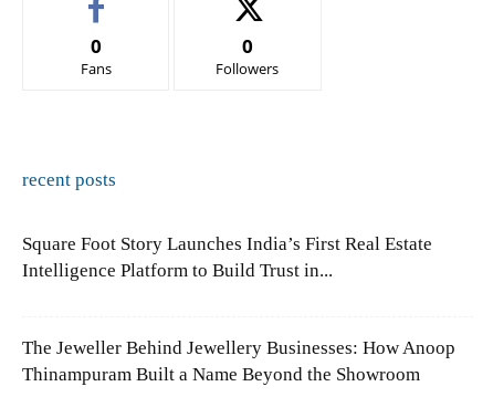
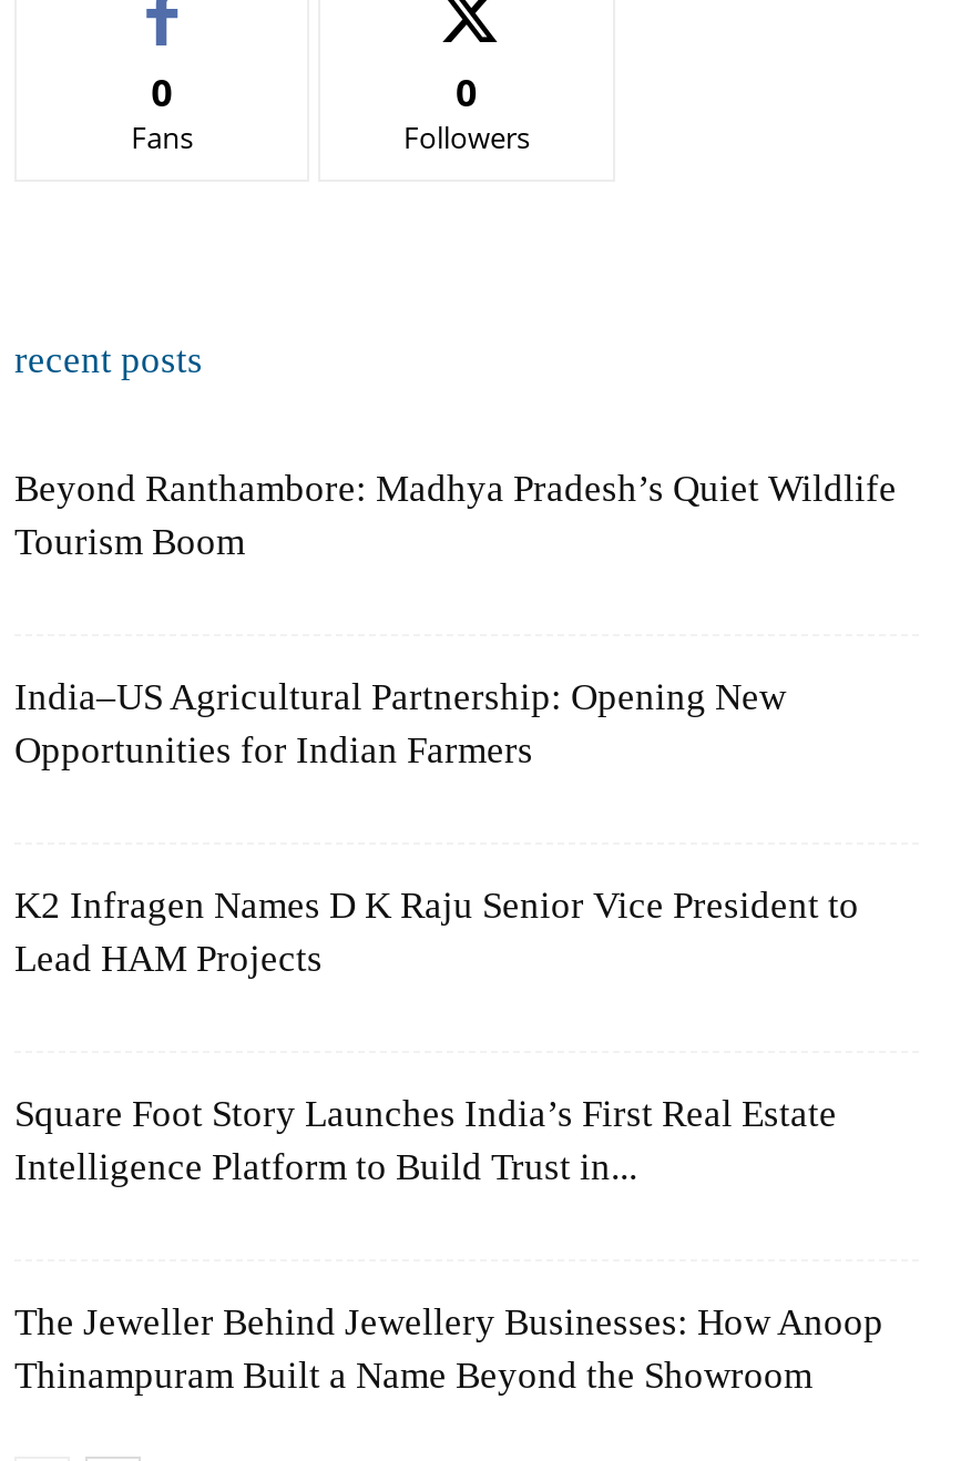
+ Beyond Ranthambore: Madhya Pradesh’s Quiet Wildlife
+ Tourism Boom

+ India–US Agricultural Partnership: Opening New
+ Opportunities for Indian Farmers

+ K2 Infragen Names D K Raju Senior Vice President to
+ Lead HAM Projects
